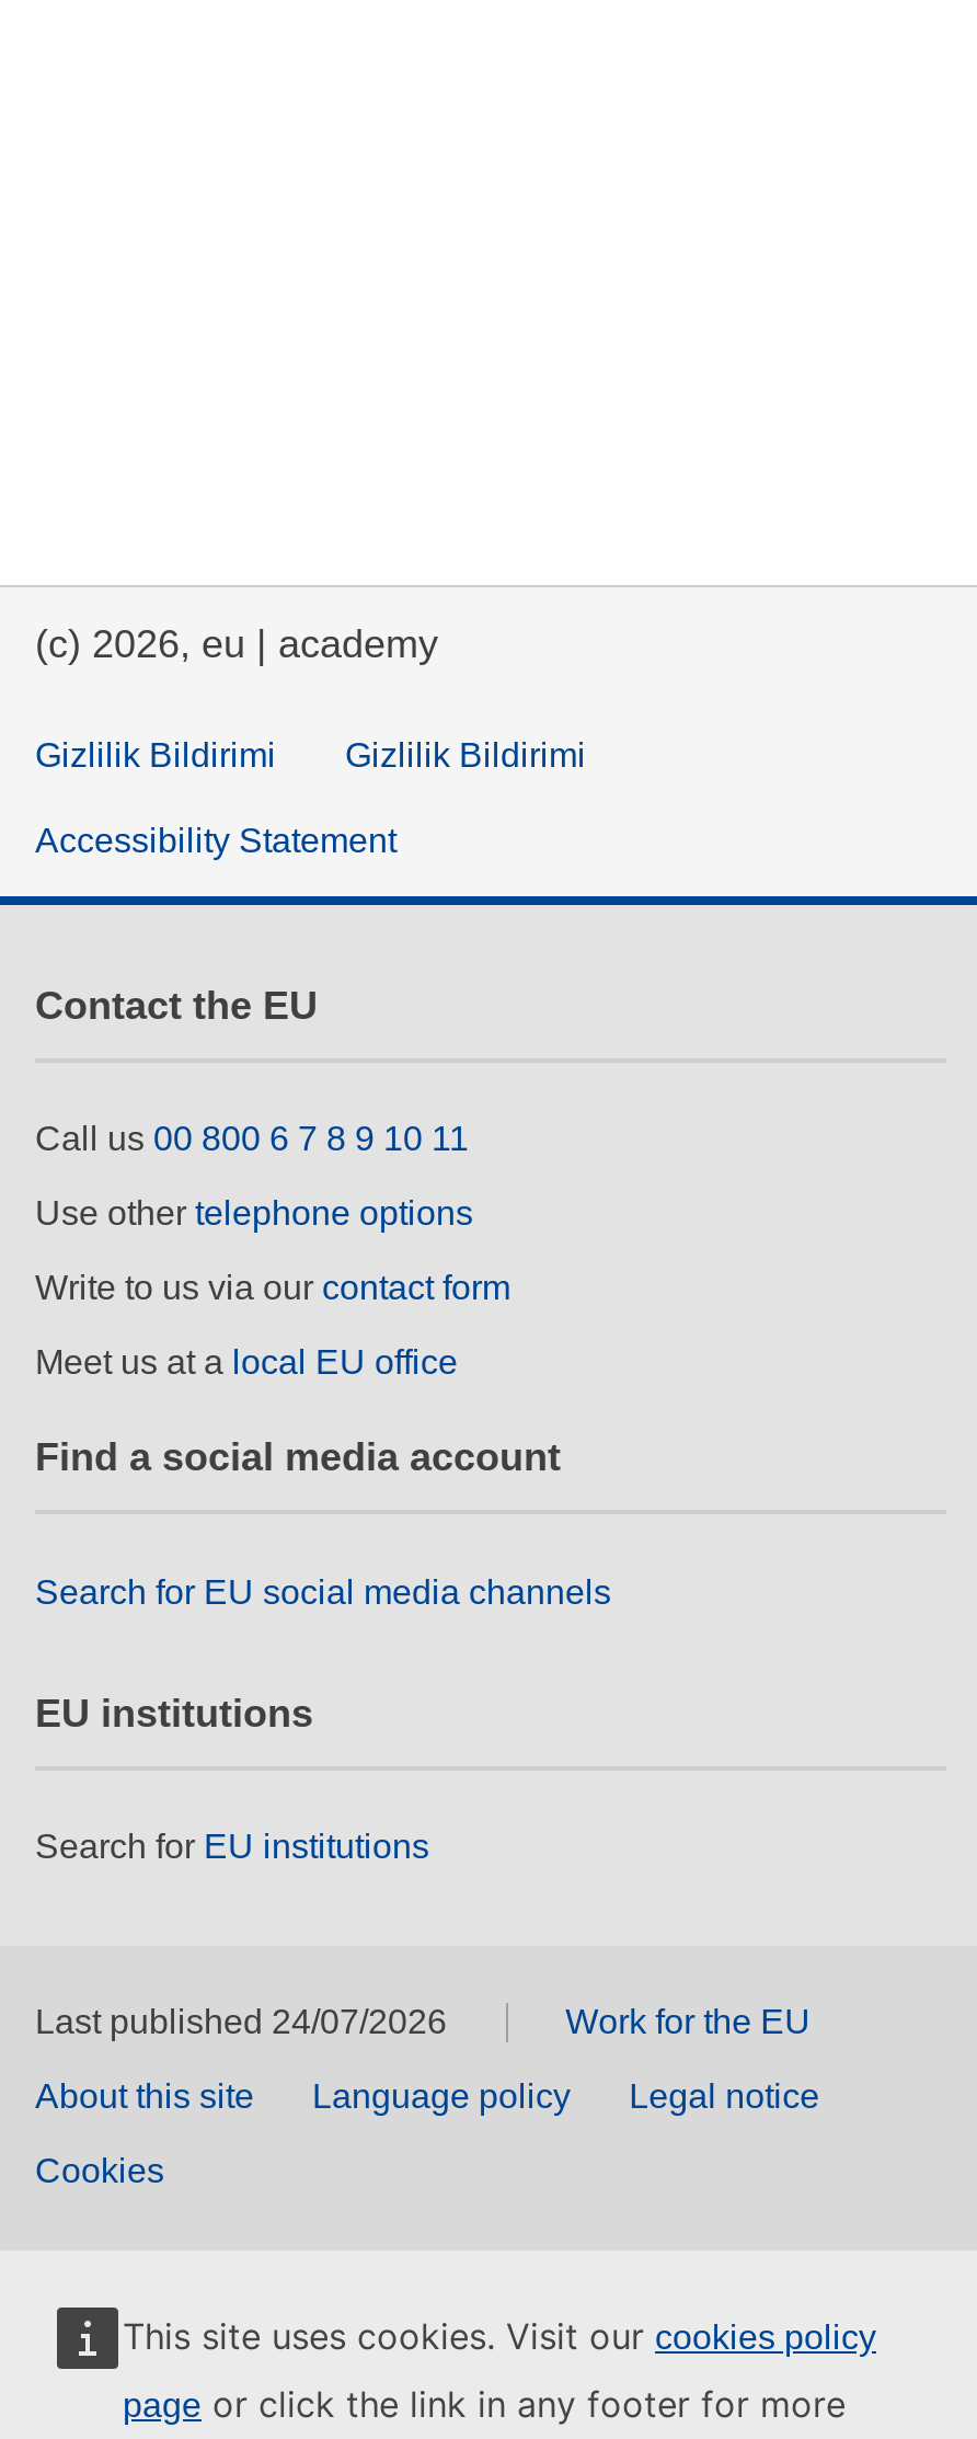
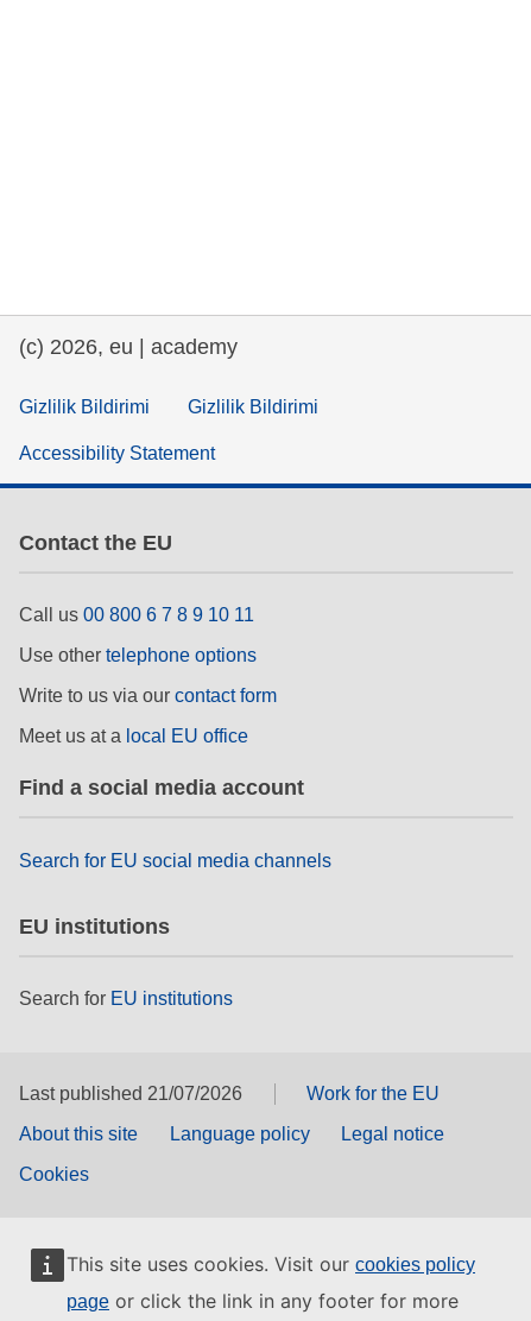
- Last published 24/07/2026
+ Last published 21/07/2026
